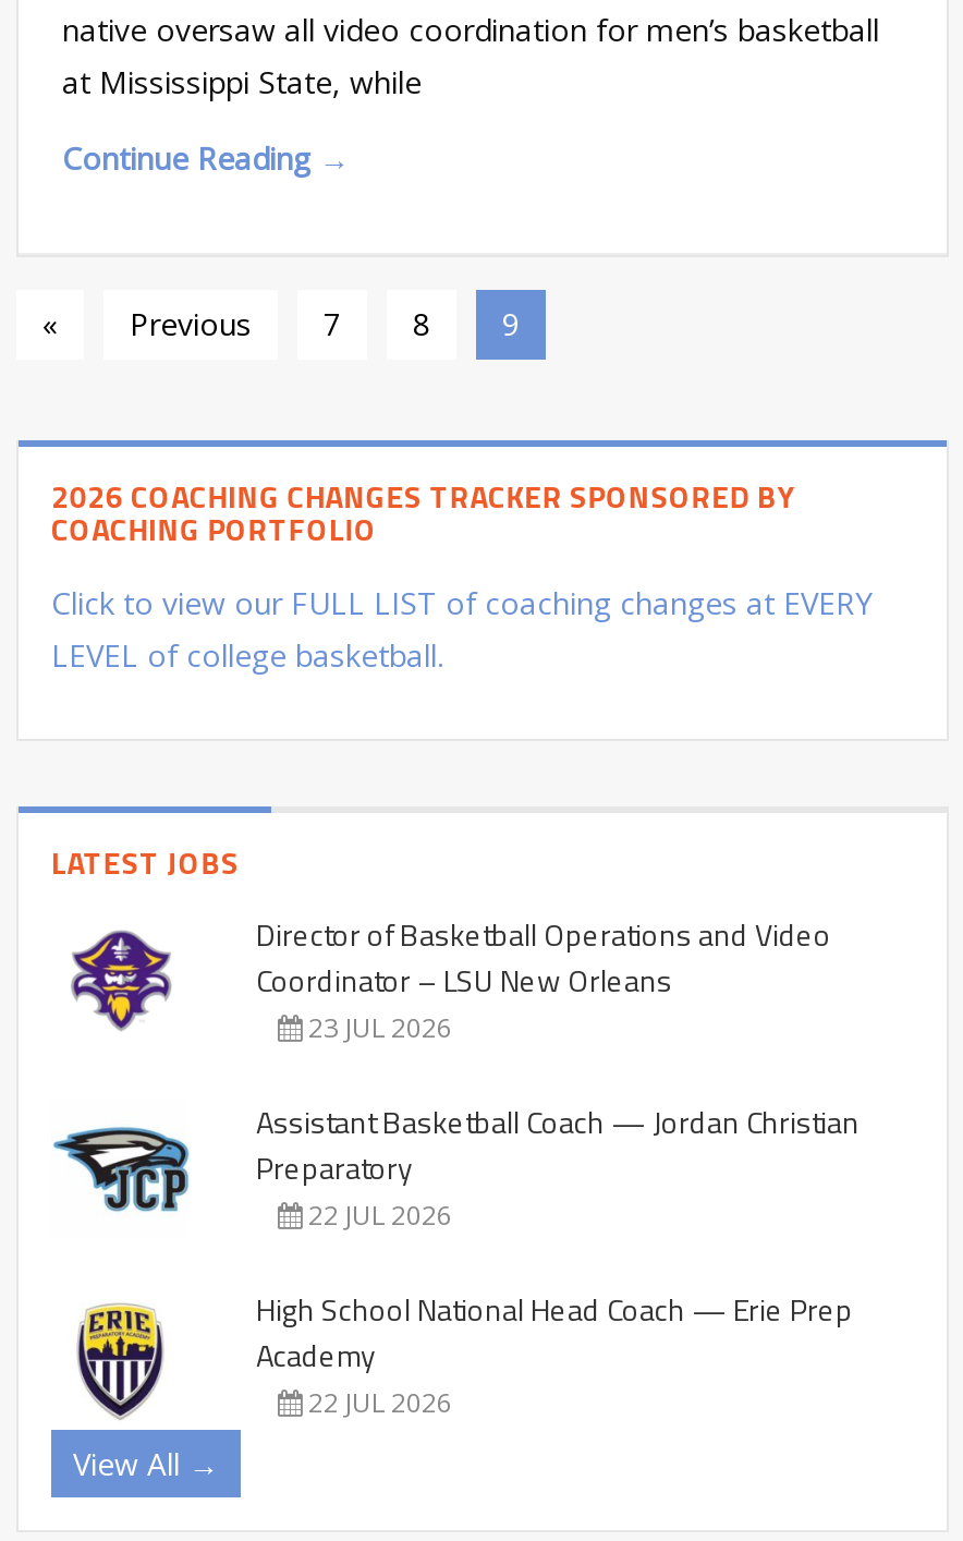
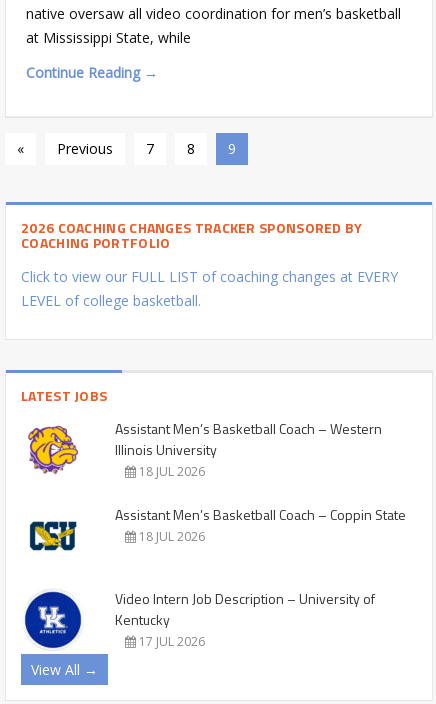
- [image]
- Director of Basketball Operations and Video
- Coordinator – LSU New Orleans
- 23 JUL 2026
+ [image]
+ Assistant Men’s Basketball Coach – Western
+ Illinois University
+ 18 JUL 2026

- [image]
- Assistant Basketball Coach — Jordan Christian
- Preparatory
- 22 JUL 2026
+ [image]
+ Assistant Men’s Basketball Coach – Coppin State
+ 18 JUL 2026

- [image]
- High School National Head Coach — Erie Prep
- Academy
- 22 JUL 2026
+ [image]
+ Video Intern Job Description – University of
+ Kentucky
+ 17 JUL 2026
